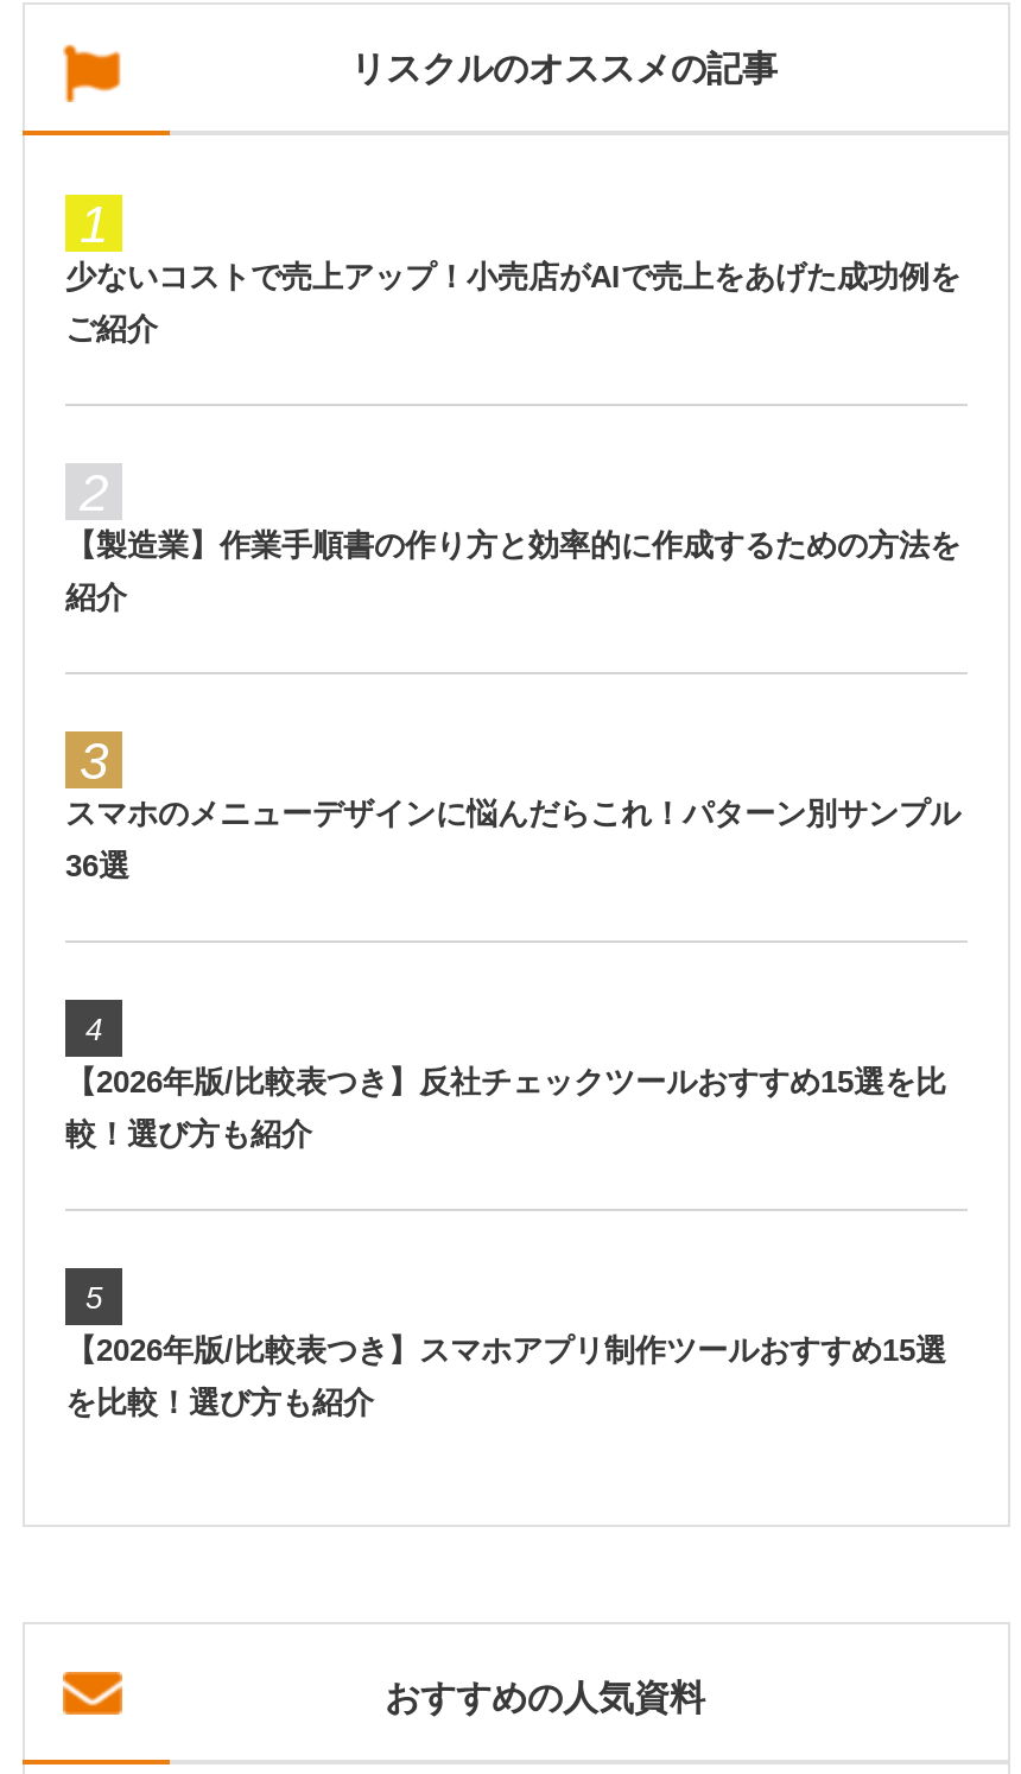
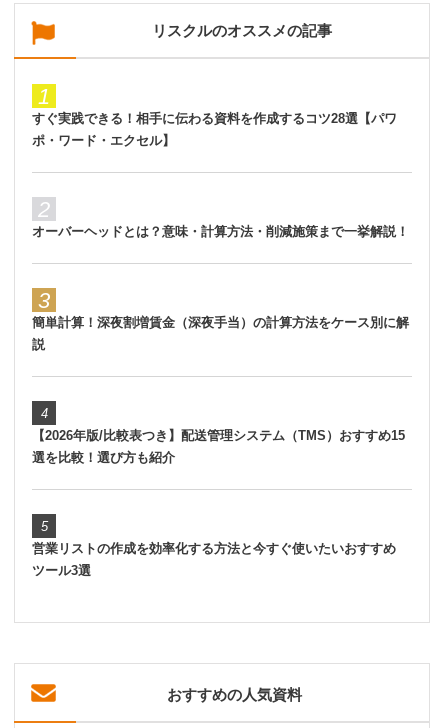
- 少ないコストで売上アップ！小売店がAIで売上をあげた成功例を
- ご紹介
+ すぐ実践できる！相手に伝わる資料を作成するコツ28選【パワ
+ ポ・ワード・エクセル】

- 【製造業】作業手順書の作り方と効率的に作成するための方法を
- 紹介
+ オーバーヘッドとは？意味・計算方法・削減施策まで一挙解説！

- スマホのメニューデザインに悩んだらこれ！パターン別サンプル
- 36選
+ 簡単計算！深夜割増賃金（深夜手当）の計算方法をケース別に解
+ 説

- 【2026年版/比較表つき】反社チェックツールおすすめ15選を比
- 較！選び方も紹介
+ 【2026年版/比較表つき】配送管理システム（TMS）おすすめ15
+ 選を比較！選び方も紹介

- 【2026年版/比較表つき】スマホアプリ制作ツールおすすめ15選
- を比較！選び方も紹介
+ 営業リストの作成を効率化する方法と今すぐ使いたいおすすめ
+ ツール3選
